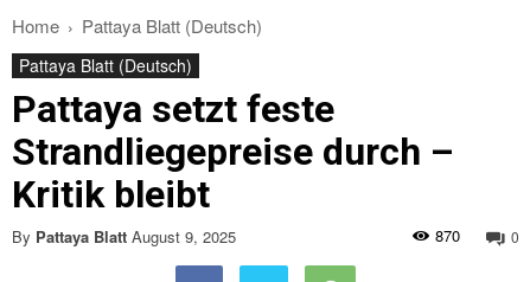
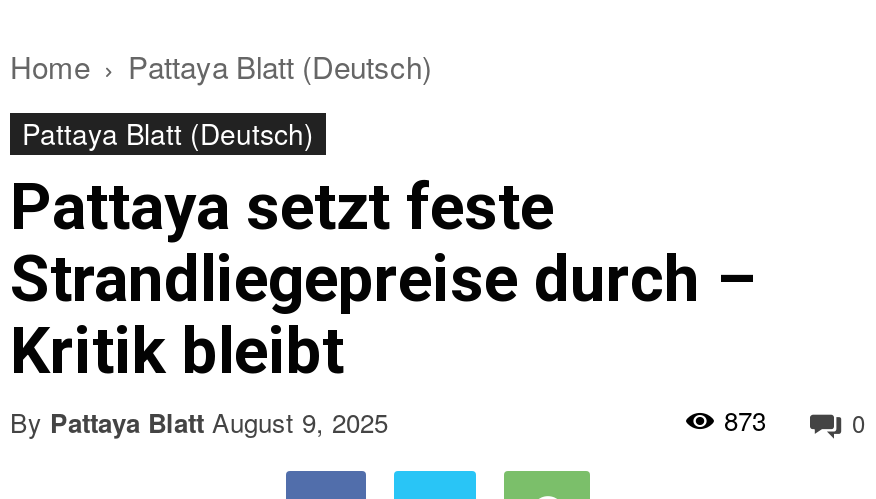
- 870
+ 873
